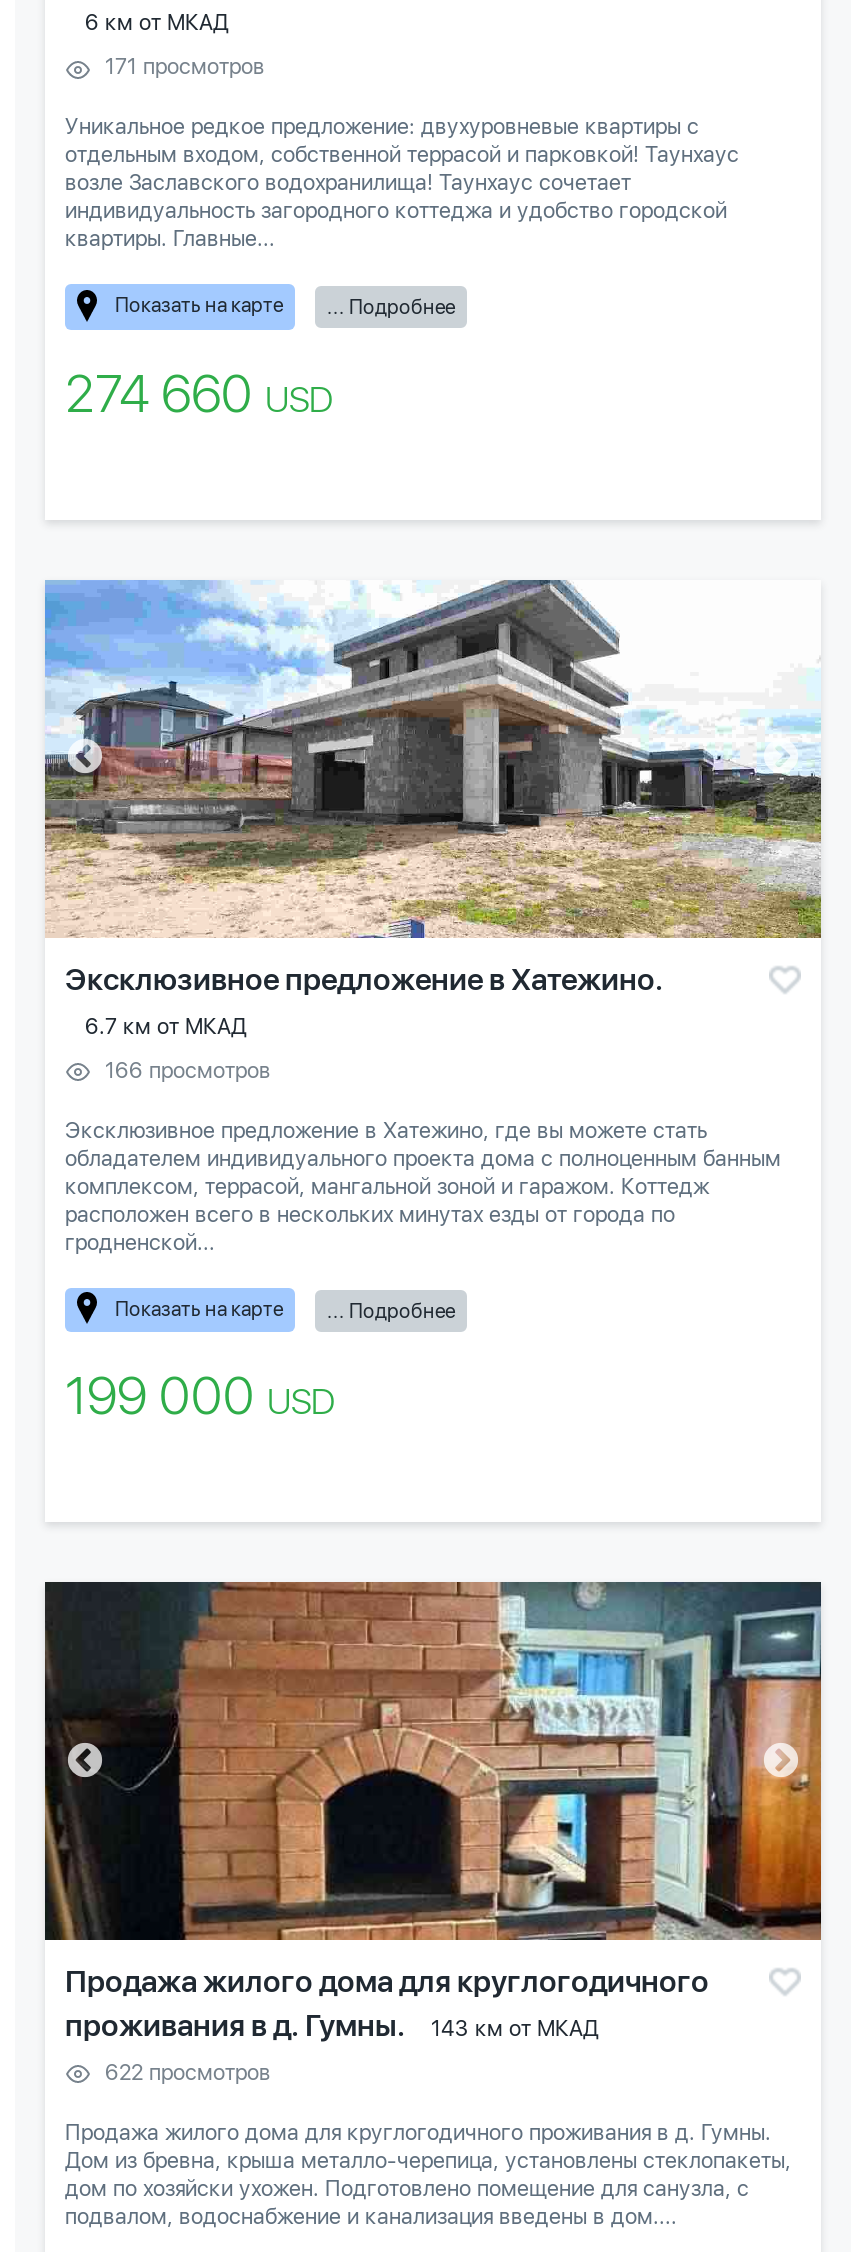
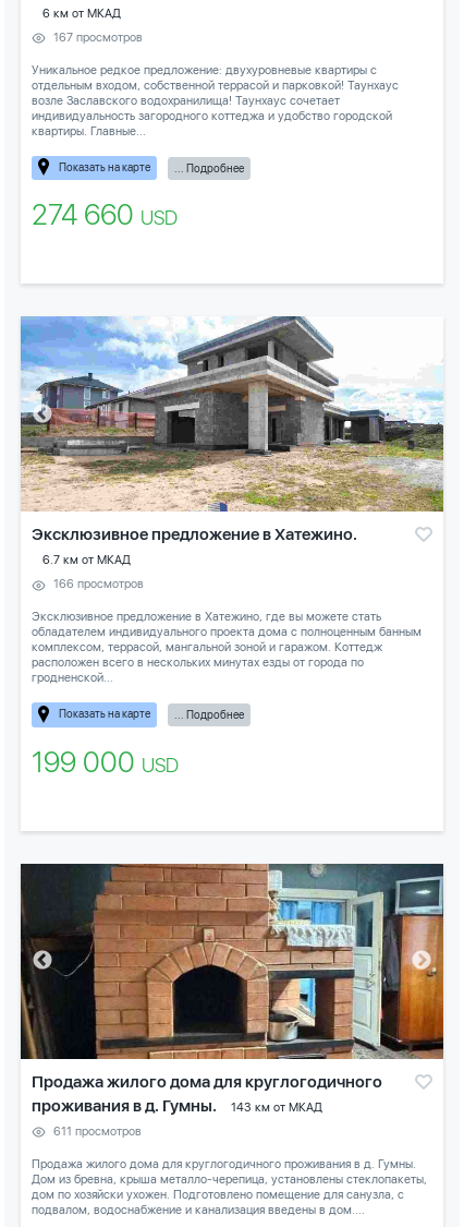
- 171 просмотров
+ 167 просмотров

- 622 просмотров
+ 611 просмотров
